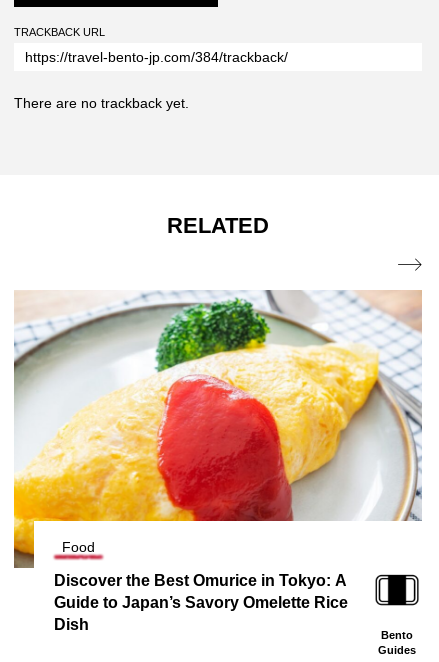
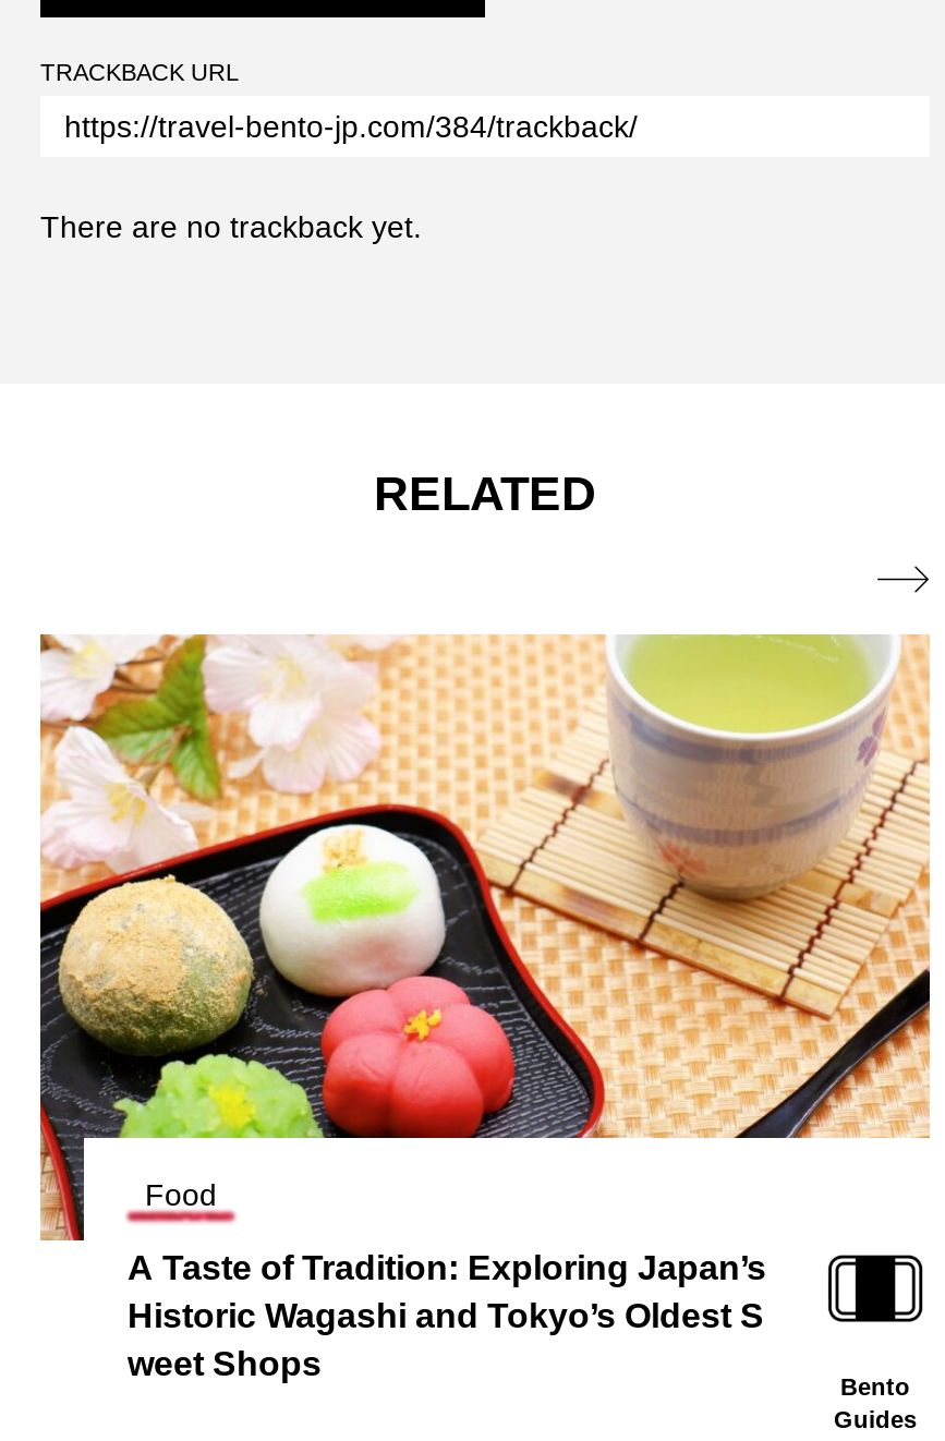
- [image]
- Discover the Best Omurice in Tokyo: A
- Guide to Japan’s Savory Omelette Rice
- Dish
+ [image]
+ A Taste of Tradition: Exploring Japan’s
+ Historic Wagashi and Tokyo’s Oldest S
+ weet Shops
